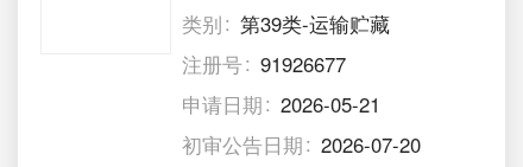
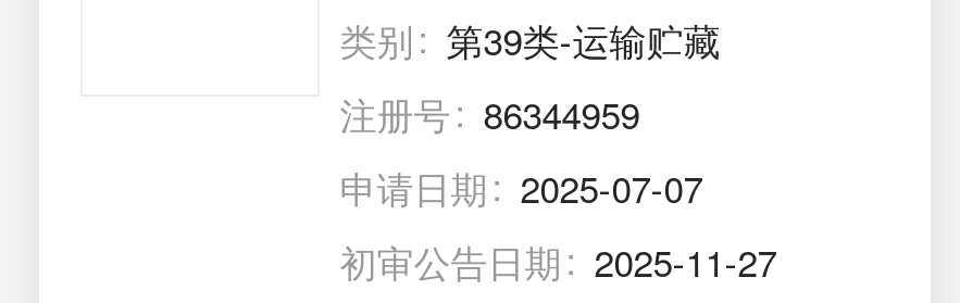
- 注册号 91926677
+ 注册号 86344959

- 申请日期 2026-05-21
+ 申请日期 2025-07-07

- 初审公告日期 2026-07-20
+ 初审公告日期 2025-11-27
